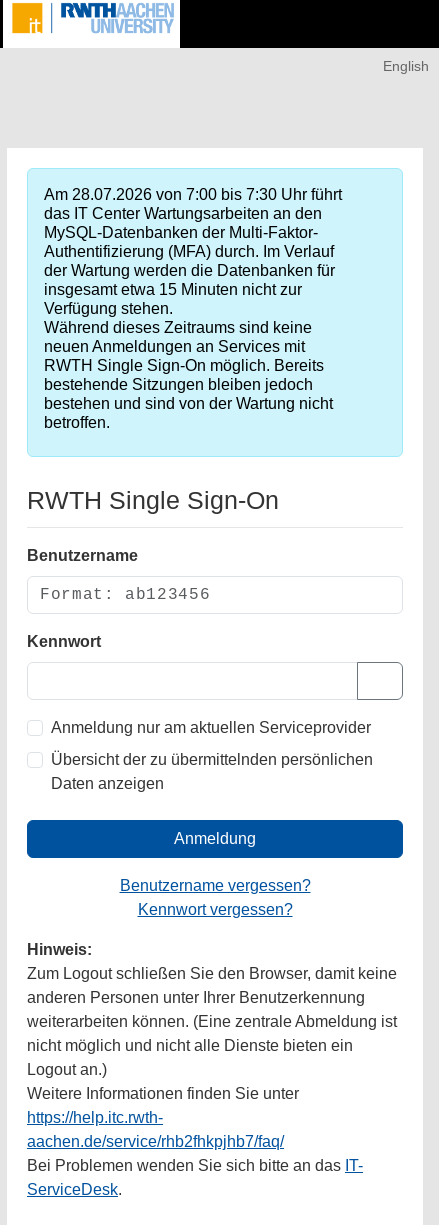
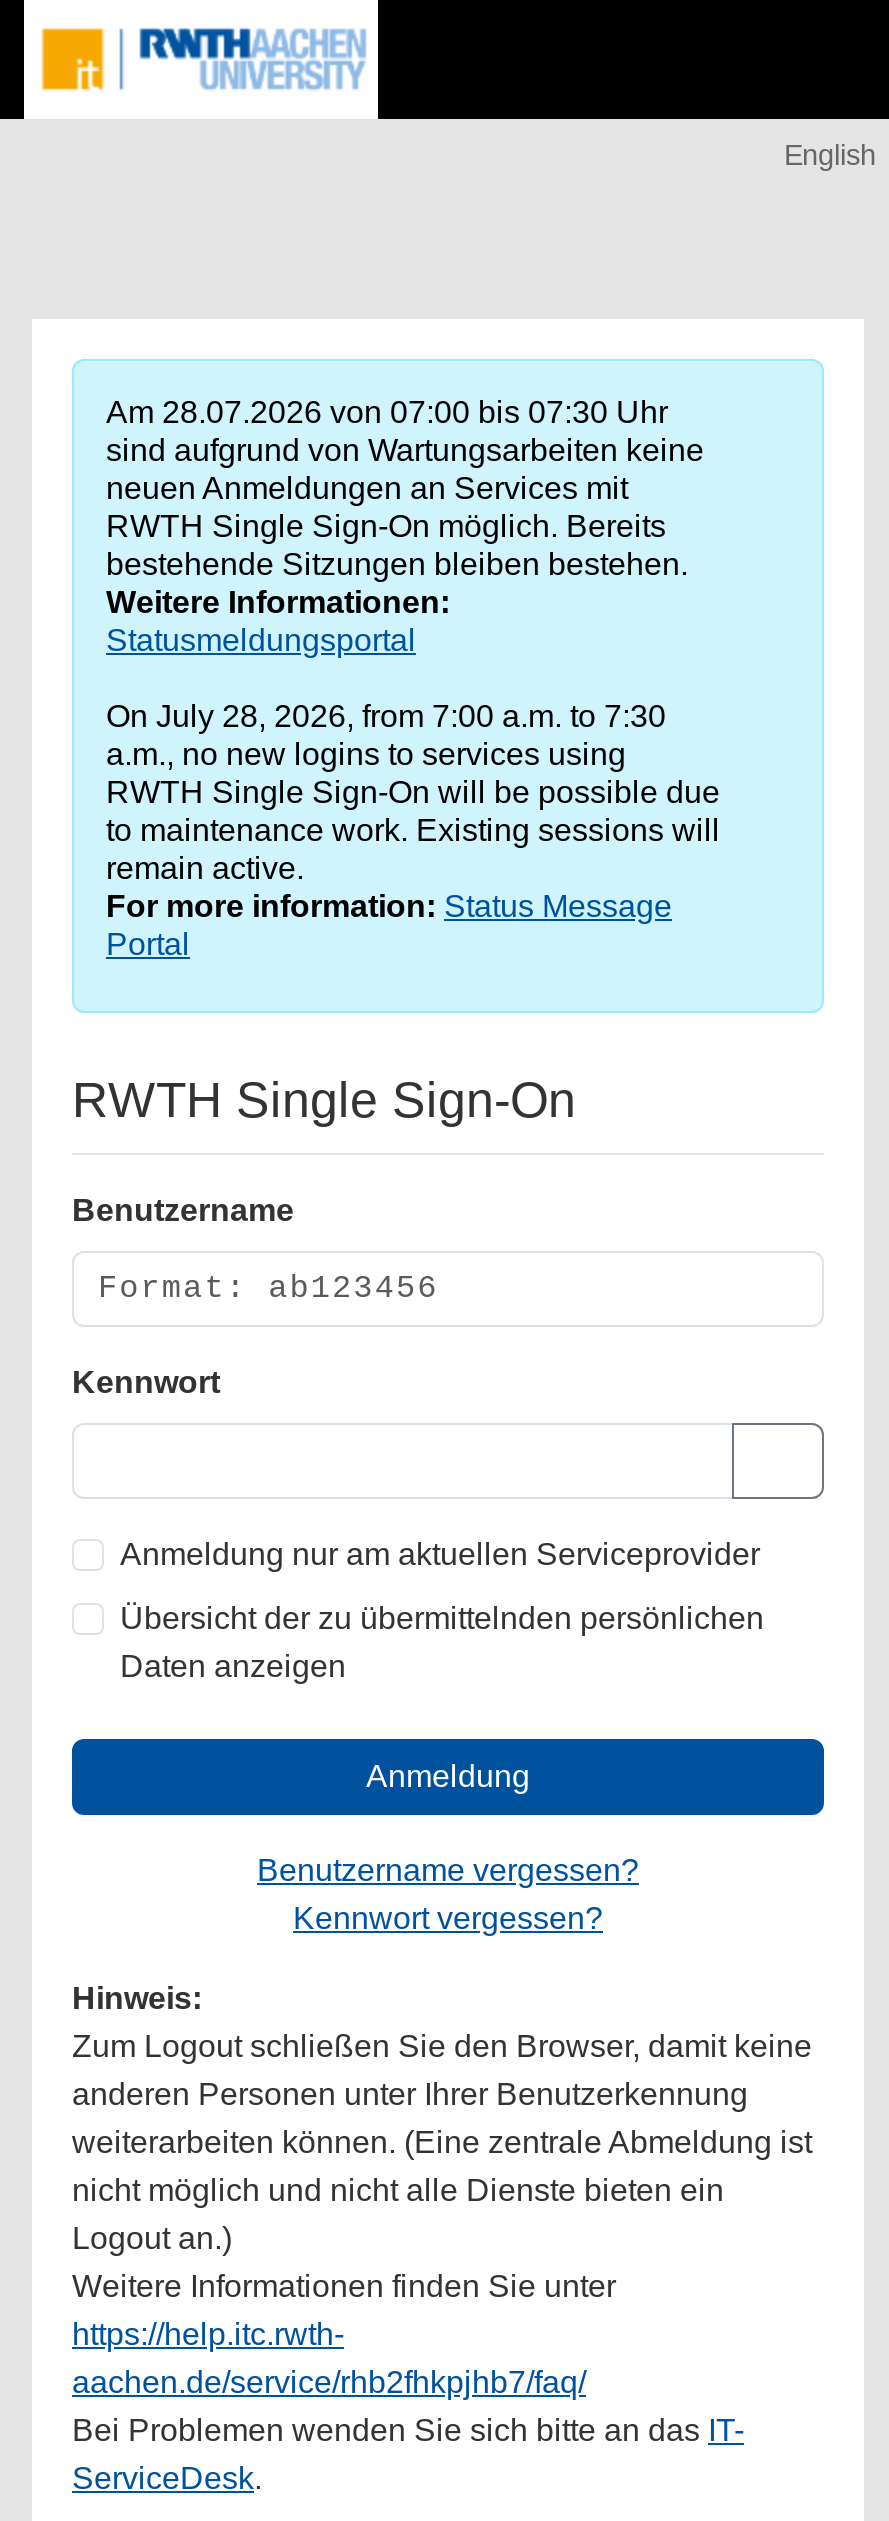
- Am 28.07.2026 von 7:00 bis 7:30 Uhr führt
- das IT Center Wartungsarbeiten an den
- MySQL-Datenbanken der Multi-Faktor-
- Authentifizierung (MFA) durch. Im Verlauf
- der Wartung werden die Datenbanken für
- insgesamt etwa 15 Minuten nicht zur
- Verfügung stehen.
- Während dieses Zeitraums sind keine
+ Am 28.07.2026 von 07:00 bis 07:30 Uhr
+ sind aufgrund von Wartungsarbeiten keine

moved up: neuen Anmeldungen an Services mit | RWTH Single Sign-On möglich. Bereits

- bestehende Sitzungen bleiben jedoch
- bestehen und sind von der Wartung nicht
- betroffen.
+ bestehende Sitzungen bleiben bestehen.
+ Weitere Informationen:
+ Statusmeldungsportal
+ On July 28, 2026, from 7:00 a.m. to 7:30
+ a.m., no new logins to services using
+ RWTH Single Sign-On will be possible due
+ to maintenance work. Existing sessions will
+ remain active.
+ For more information: Status Message
+ Portal
